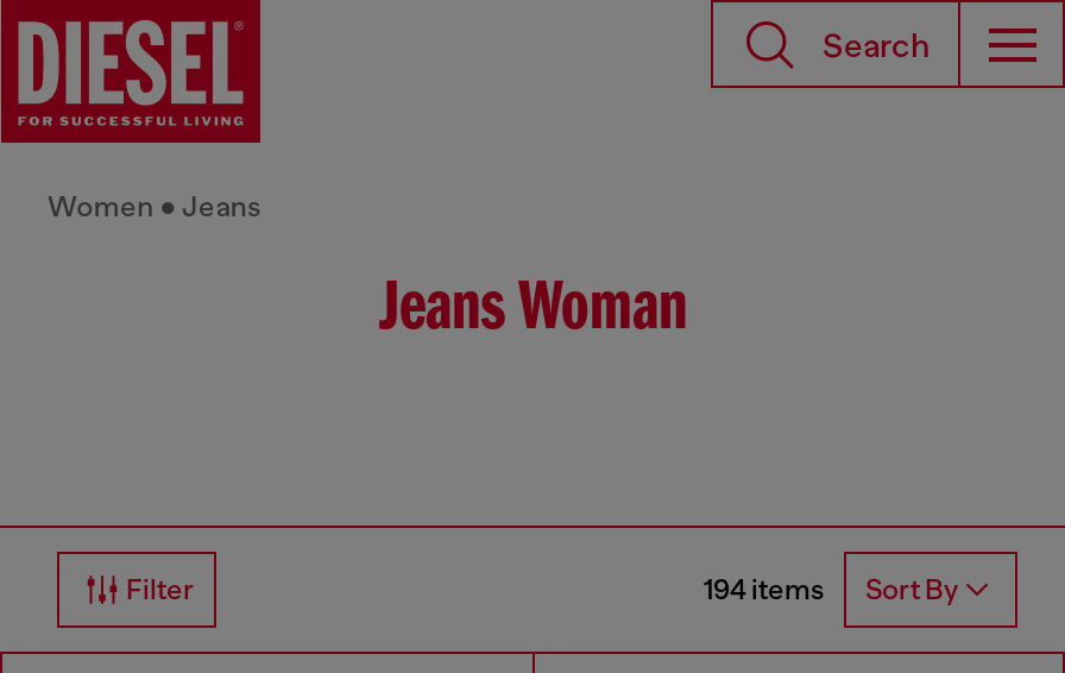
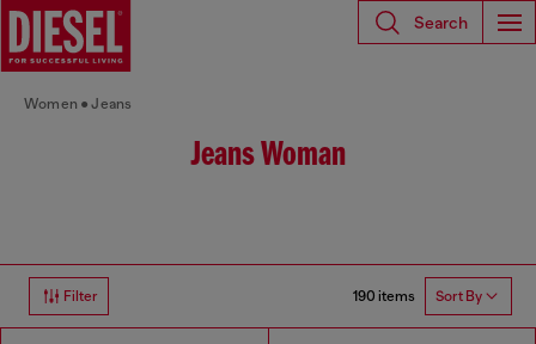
- 194 items Sort By
+ 190 items Sort By
